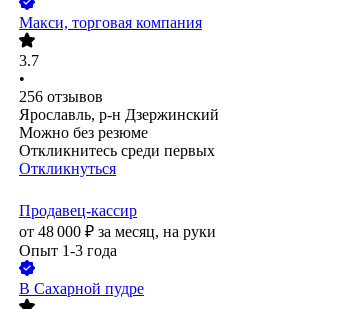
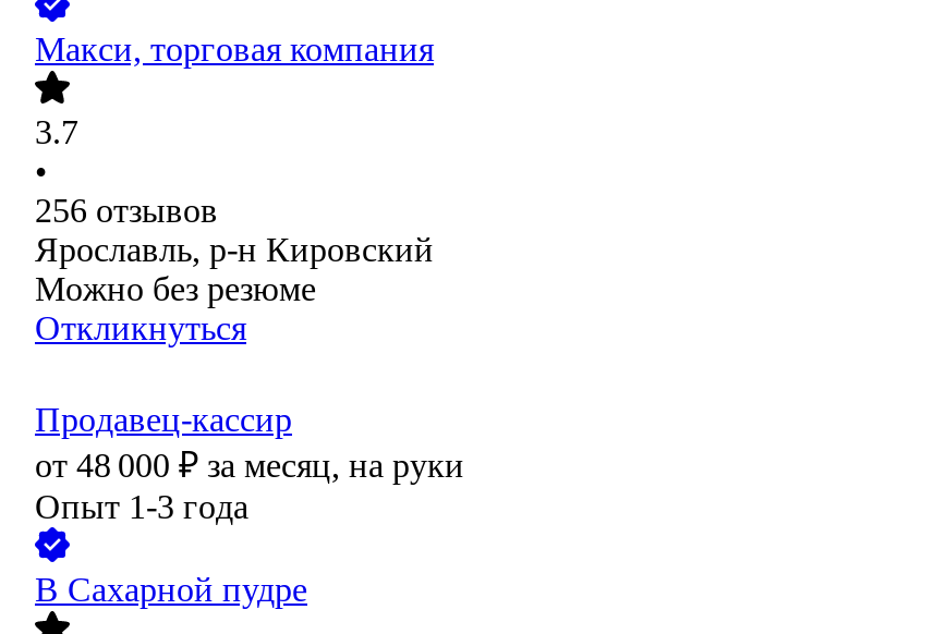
- Ярославль, р-н Дзержинский
+ Ярославль, р-н Кировский

- Откликнитесь среди первых
